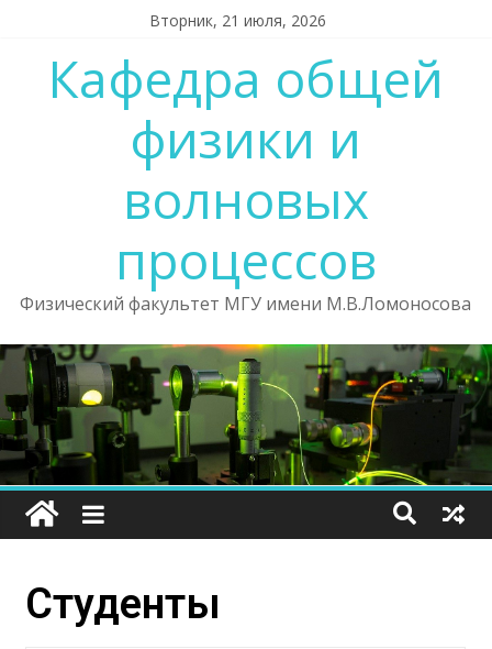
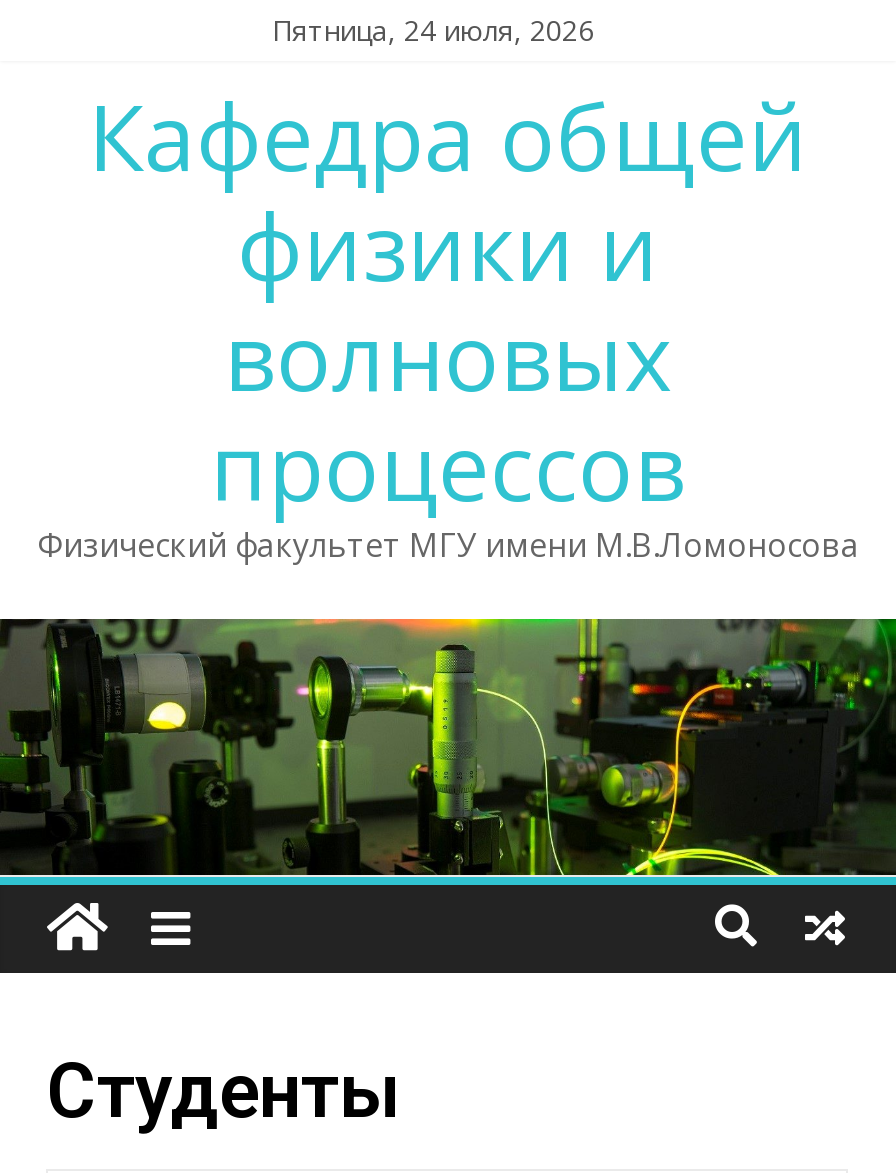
- Вторник, 21 июля, 2026
+ Пятница, 24 июля, 2026
